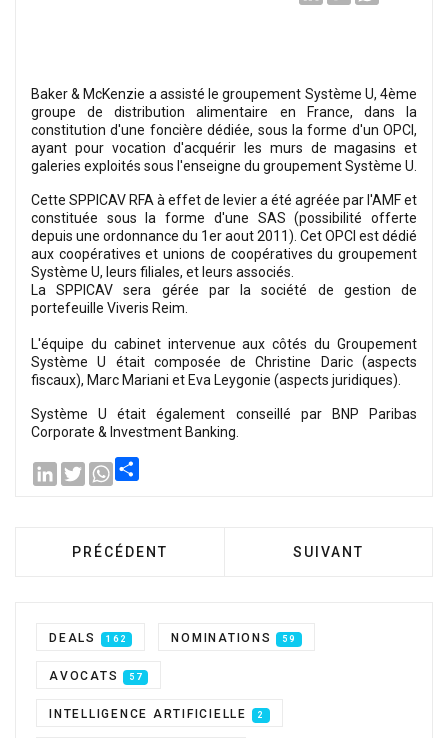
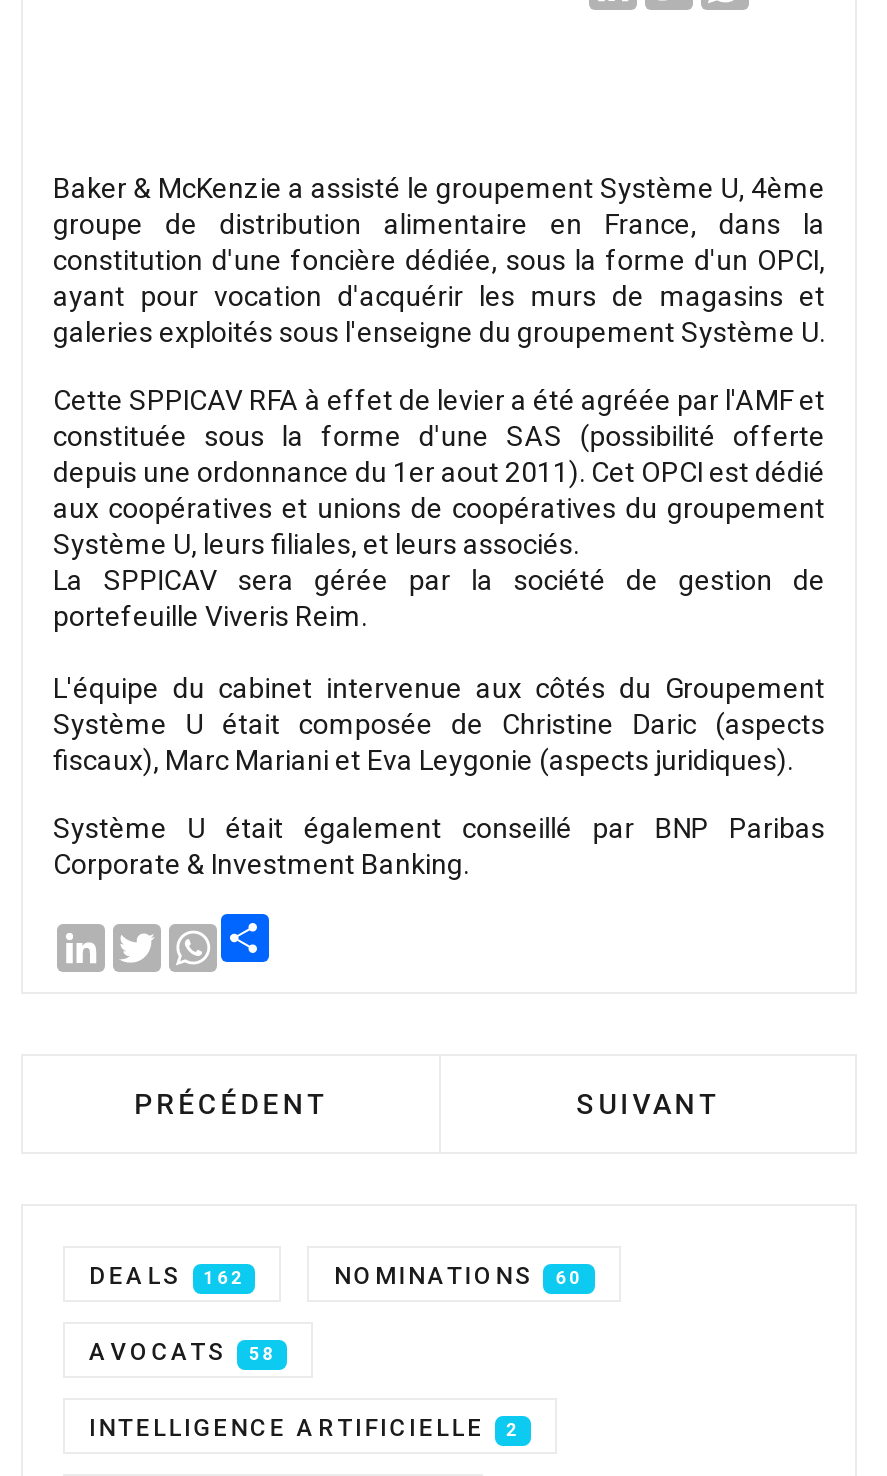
- NOMINATIONS 59
+ NOMINATIONS 60

- AVOCATS 57
+ AVOCATS 58
